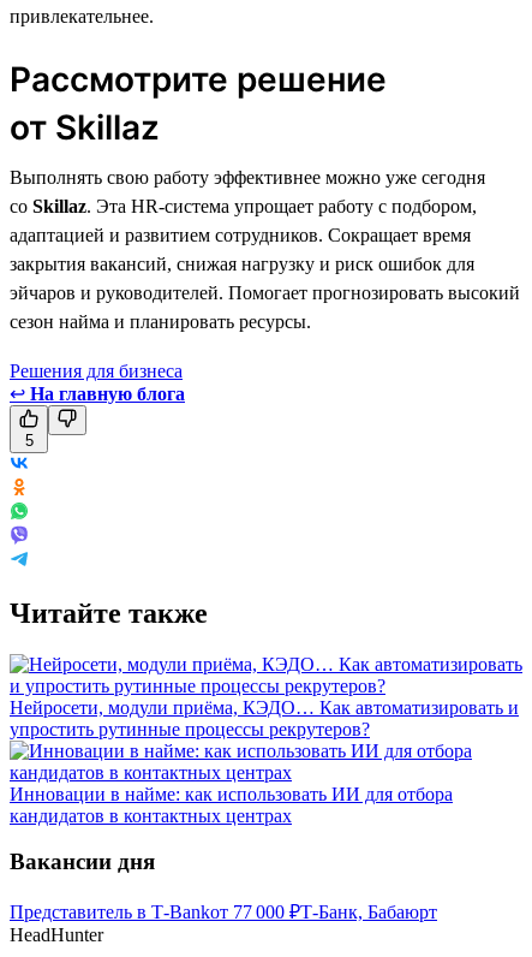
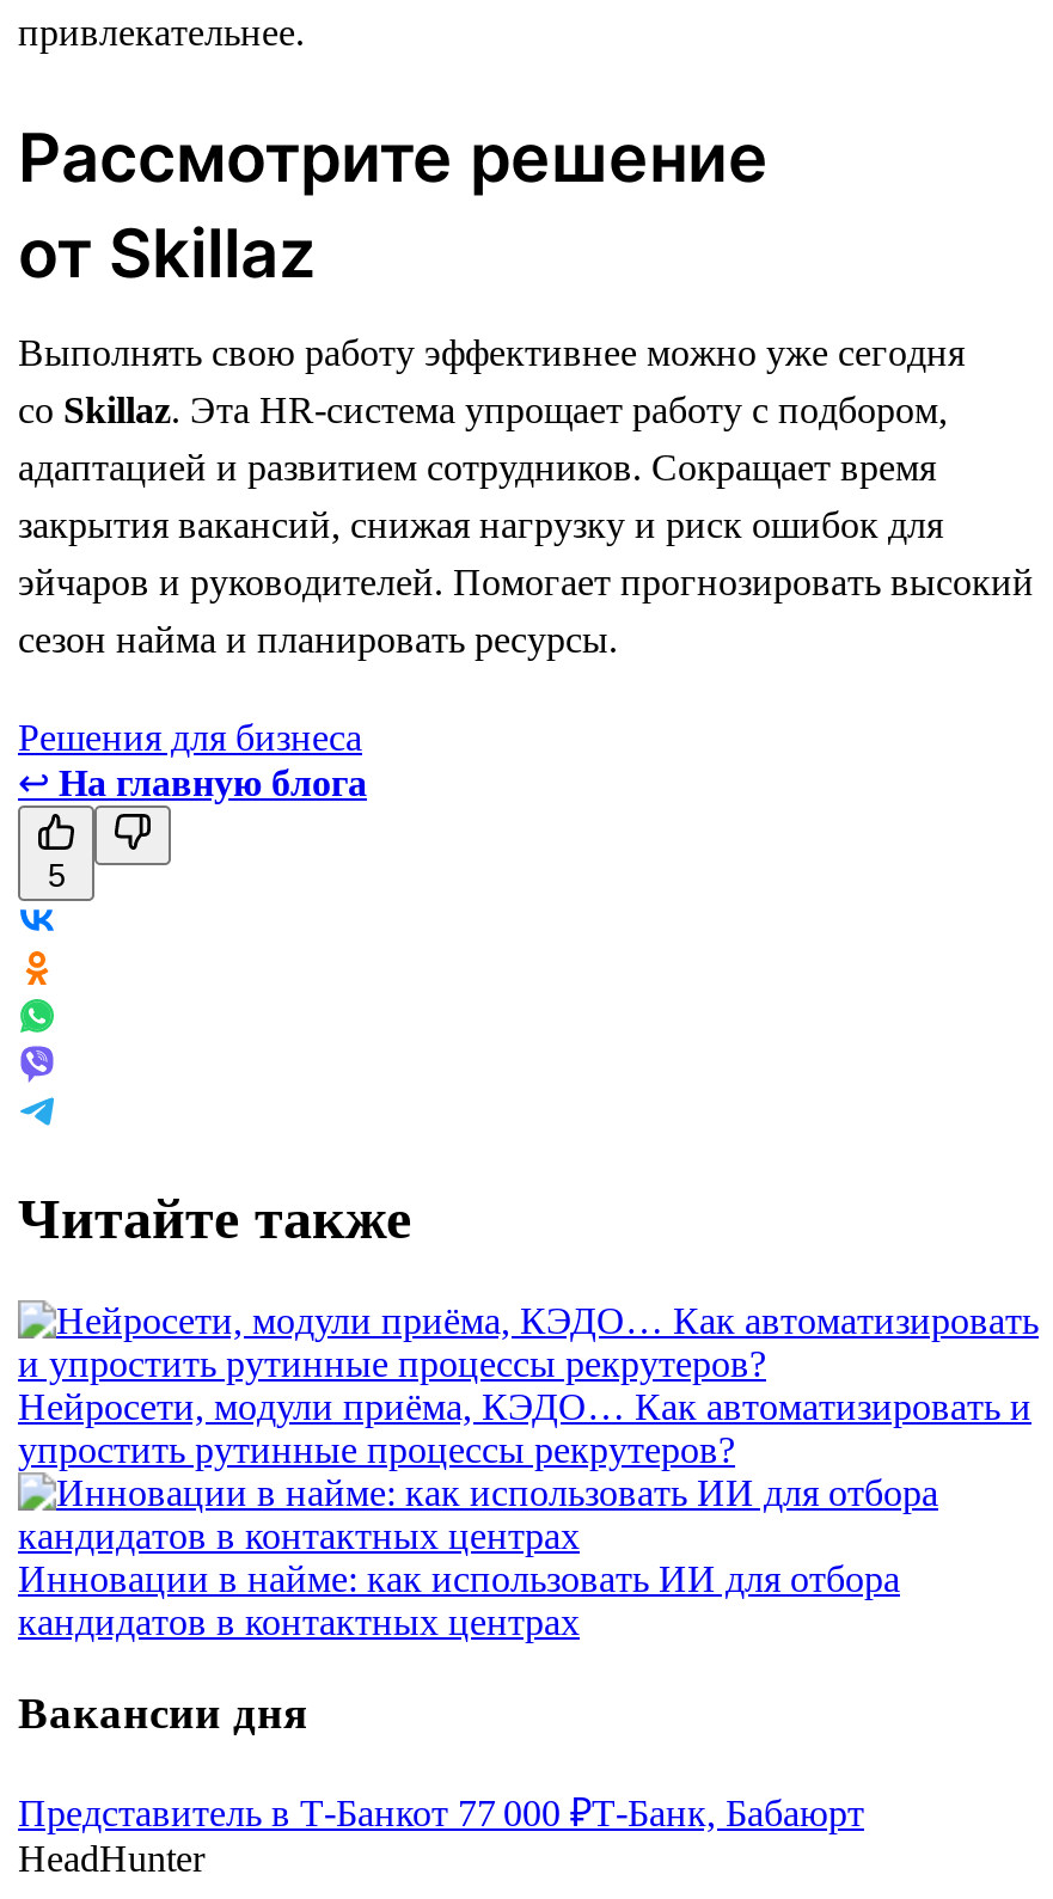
- Представитель в Т-Bankот 77 000 ₽Т-Банк, Бабаюрт
+ Представитель в Т-Банкот 77 000 ₽Т-Банк, Бабаюрт
